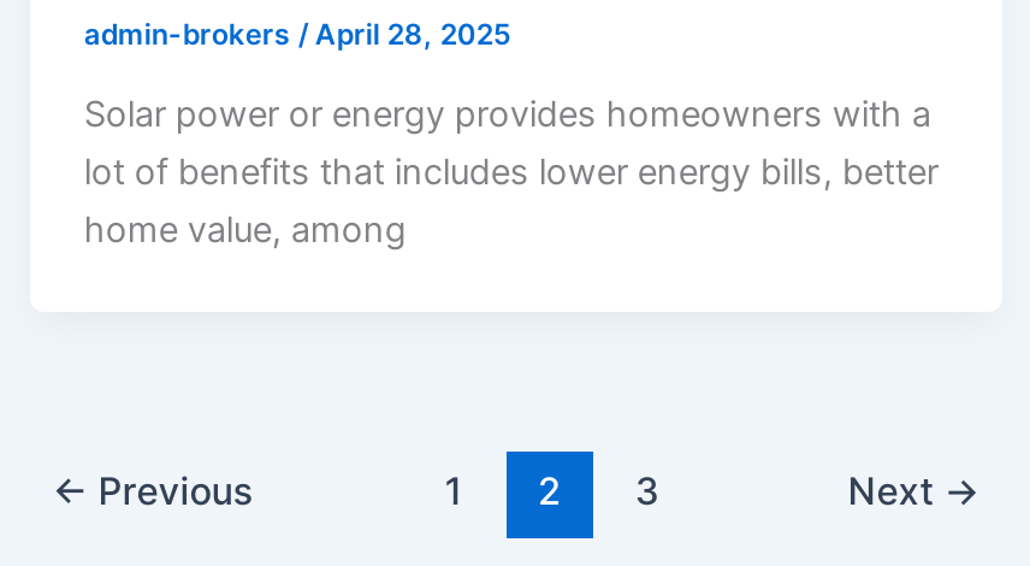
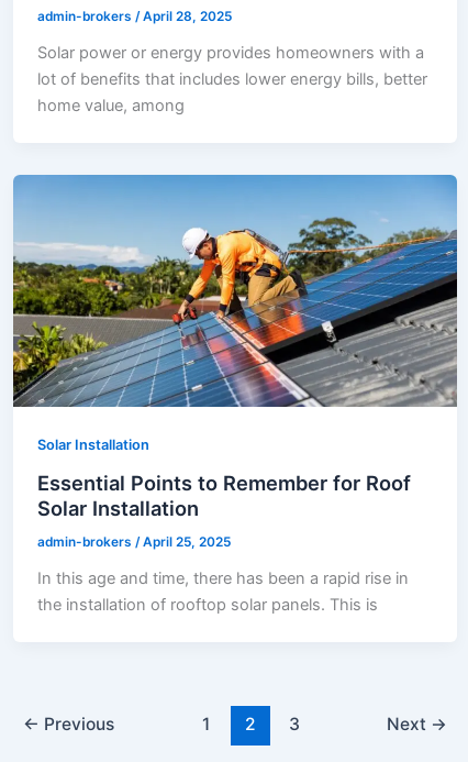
+ [image]
+ Solar Installation
+ Essential Points to Remember for Roof
+ Solar Installation
+ admin-brokers / April 25, 2025
+ In this age and time, there has been a rapid rise in
+ the installation of rooftop solar panels. This is
